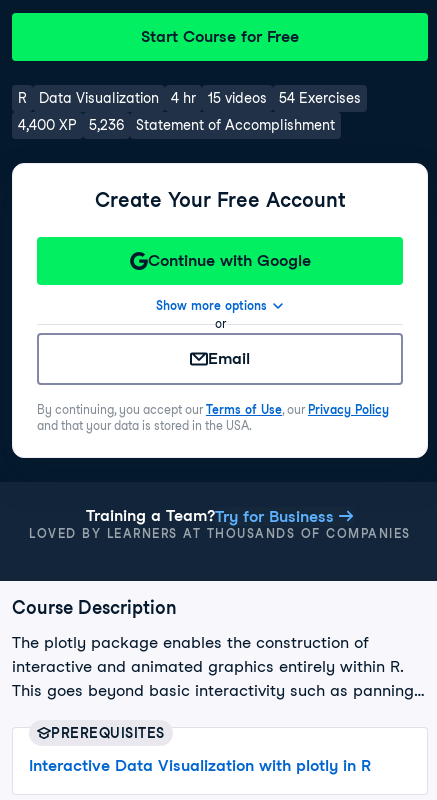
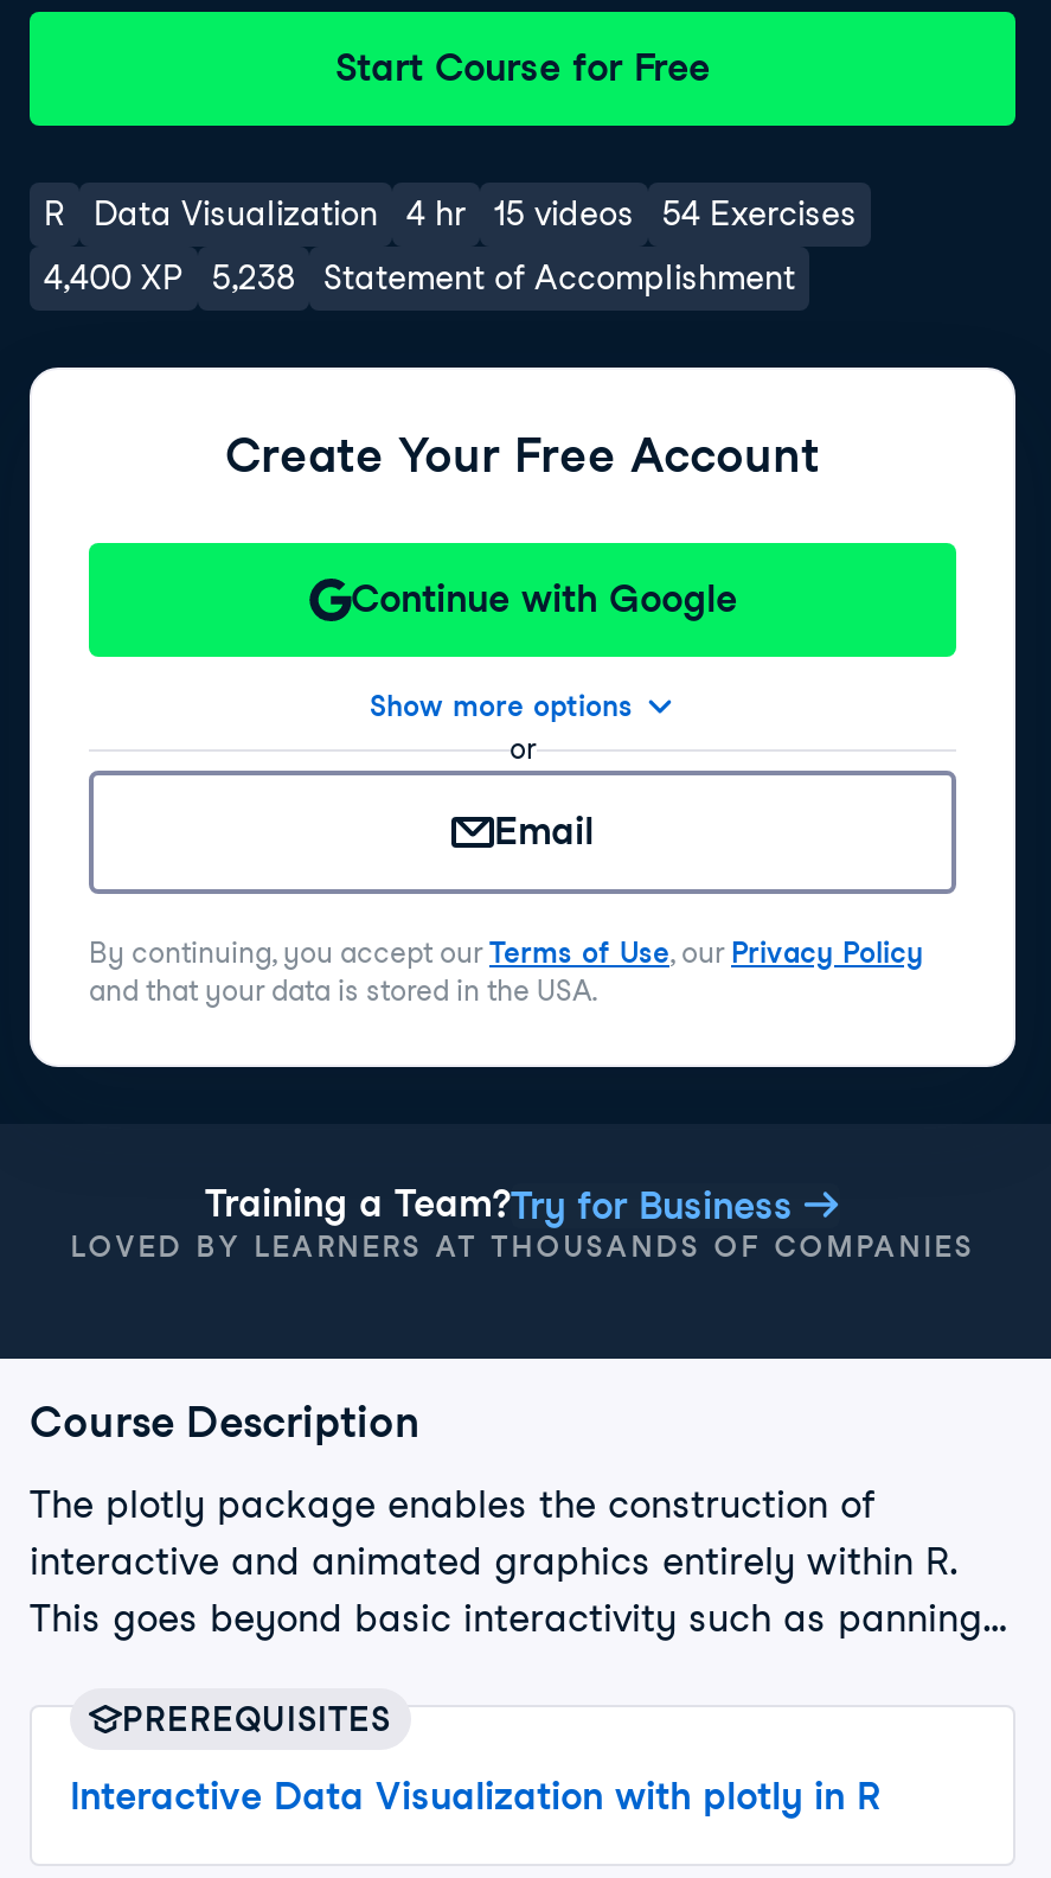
- 4,400 XP 5,236 Statement of Accomplishment
+ 4,400 XP 5,238 Statement of Accomplishment
